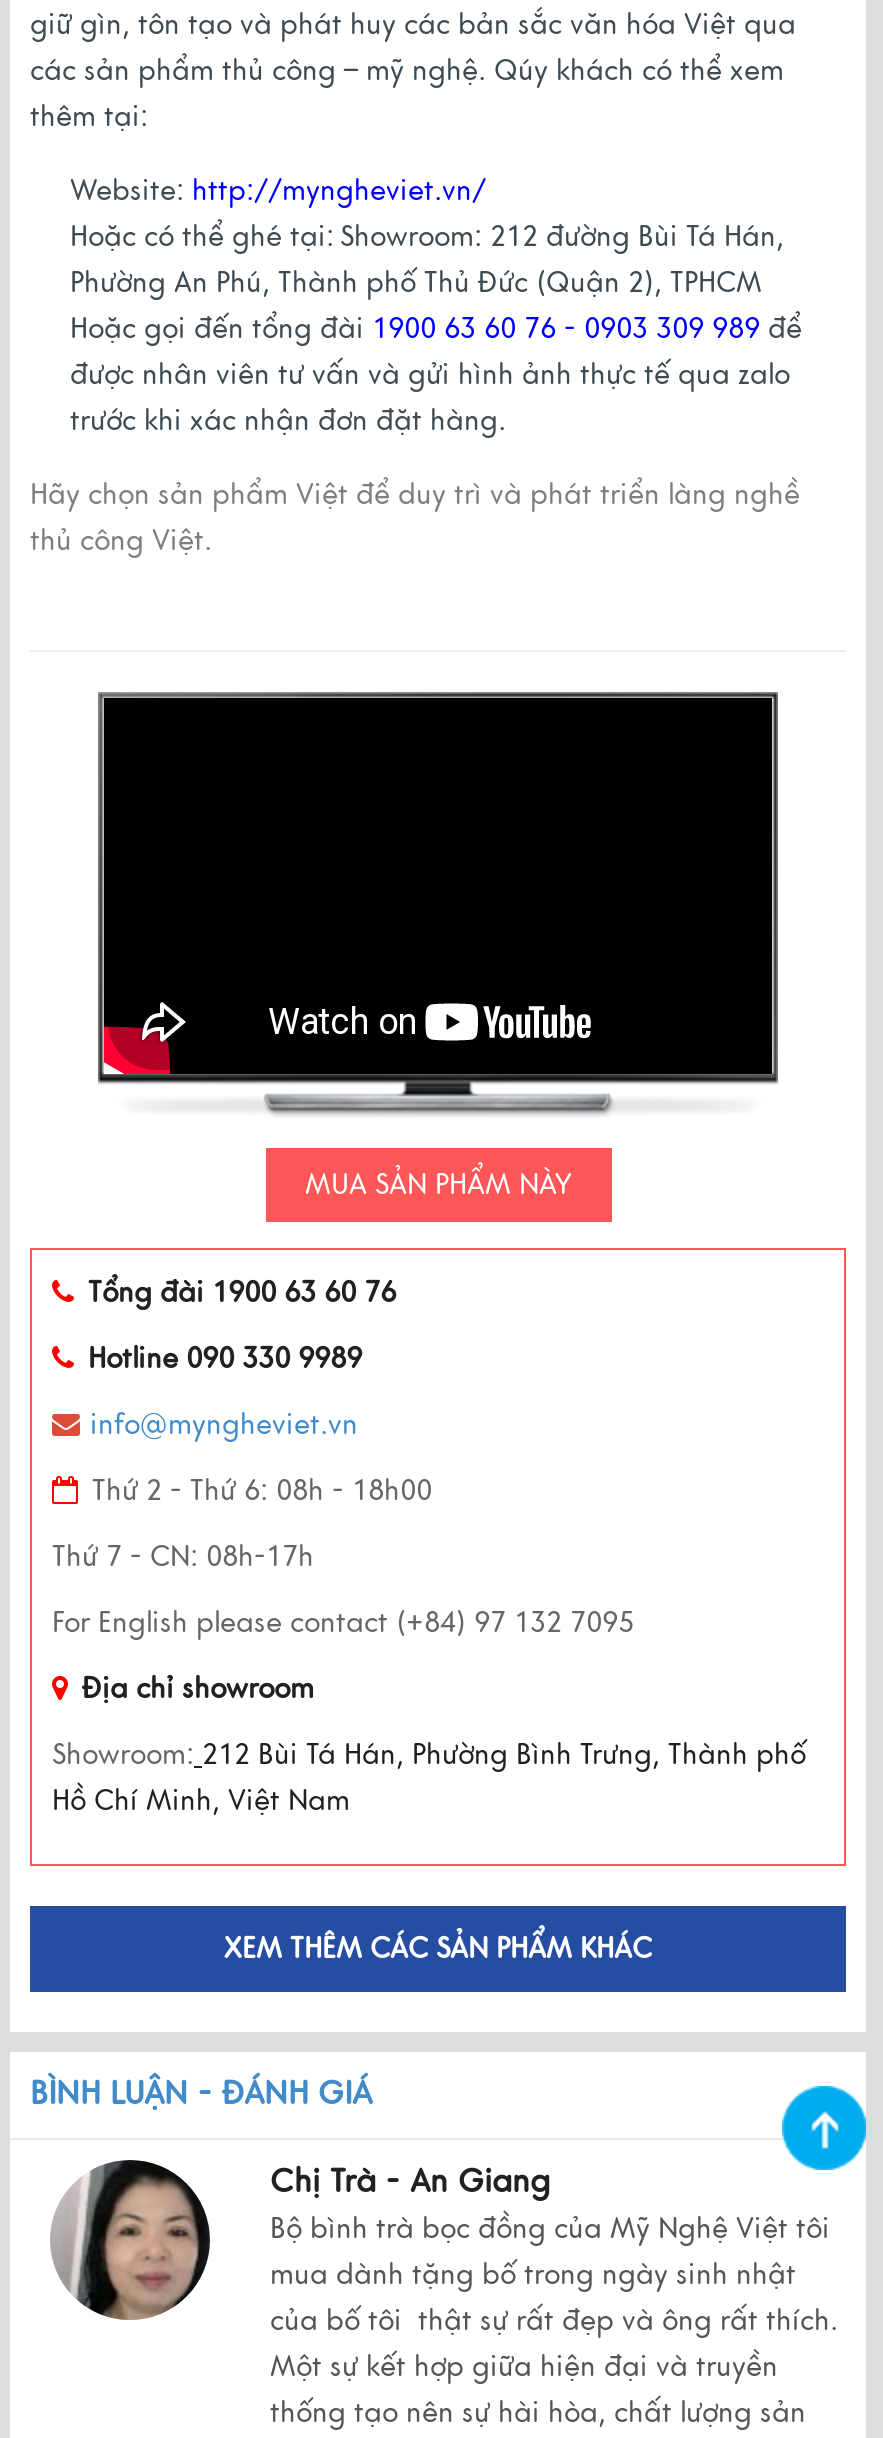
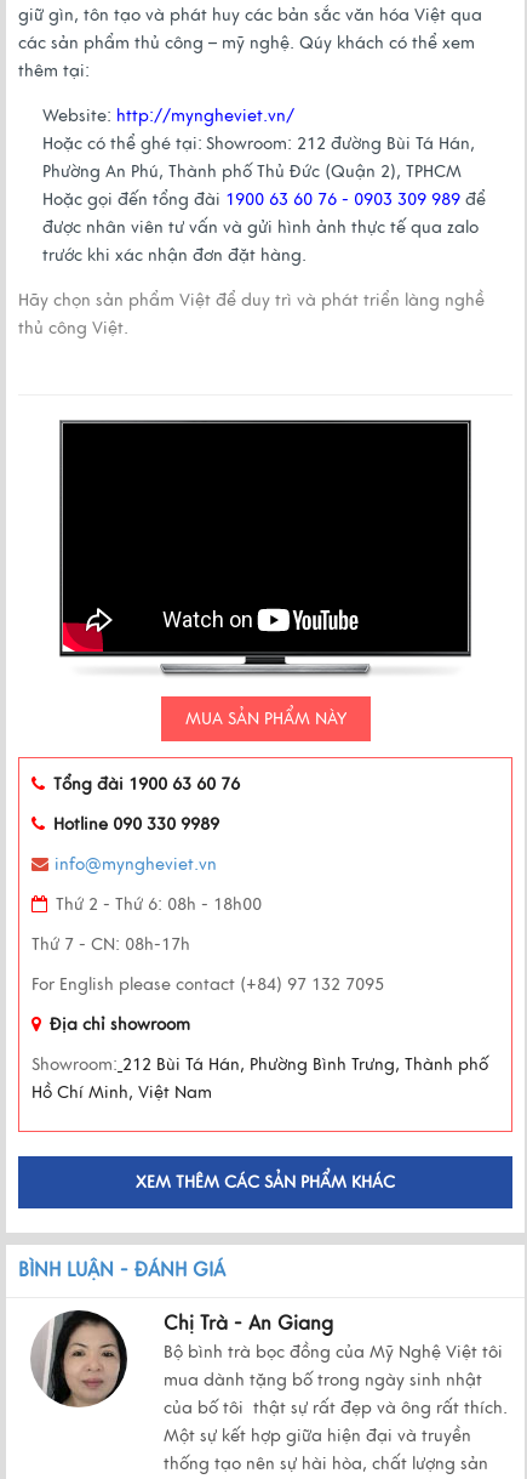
- [image]
